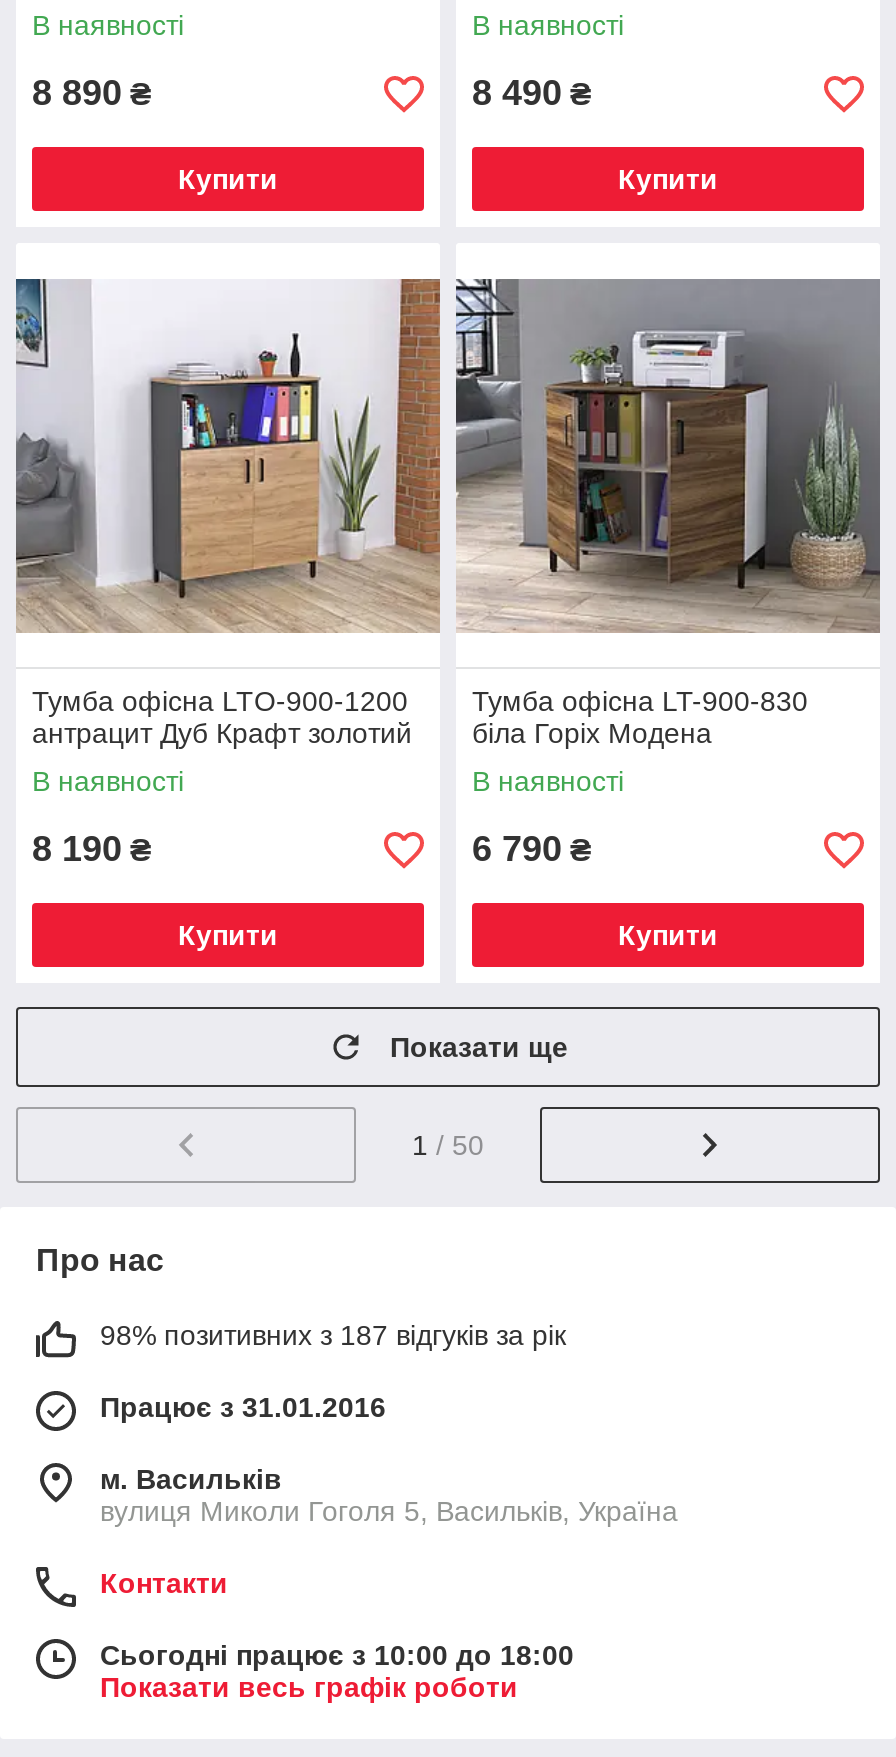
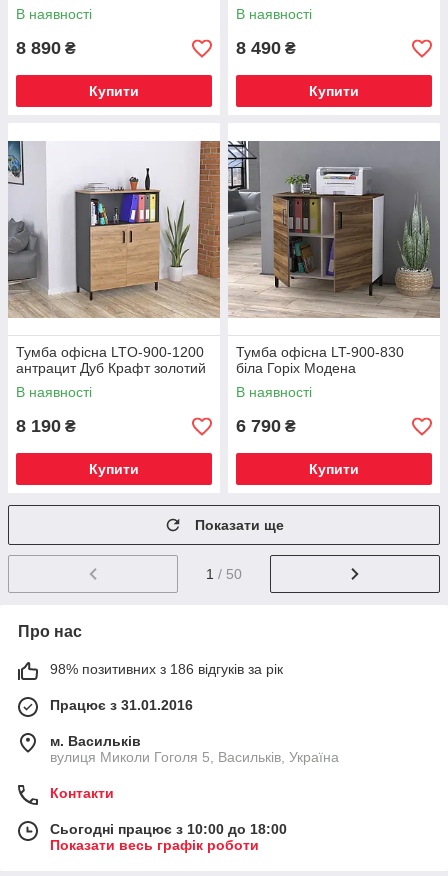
- 98% позитивних з 187 відгуків за рік
+ 98% позитивних з 186 відгуків за рік
